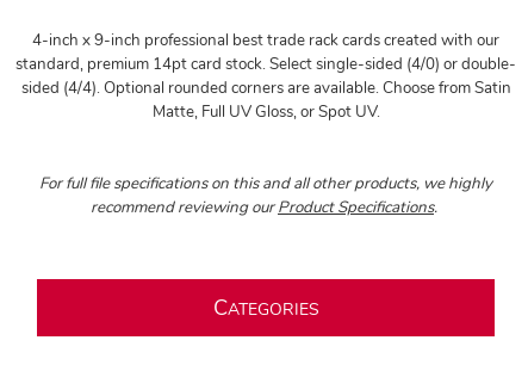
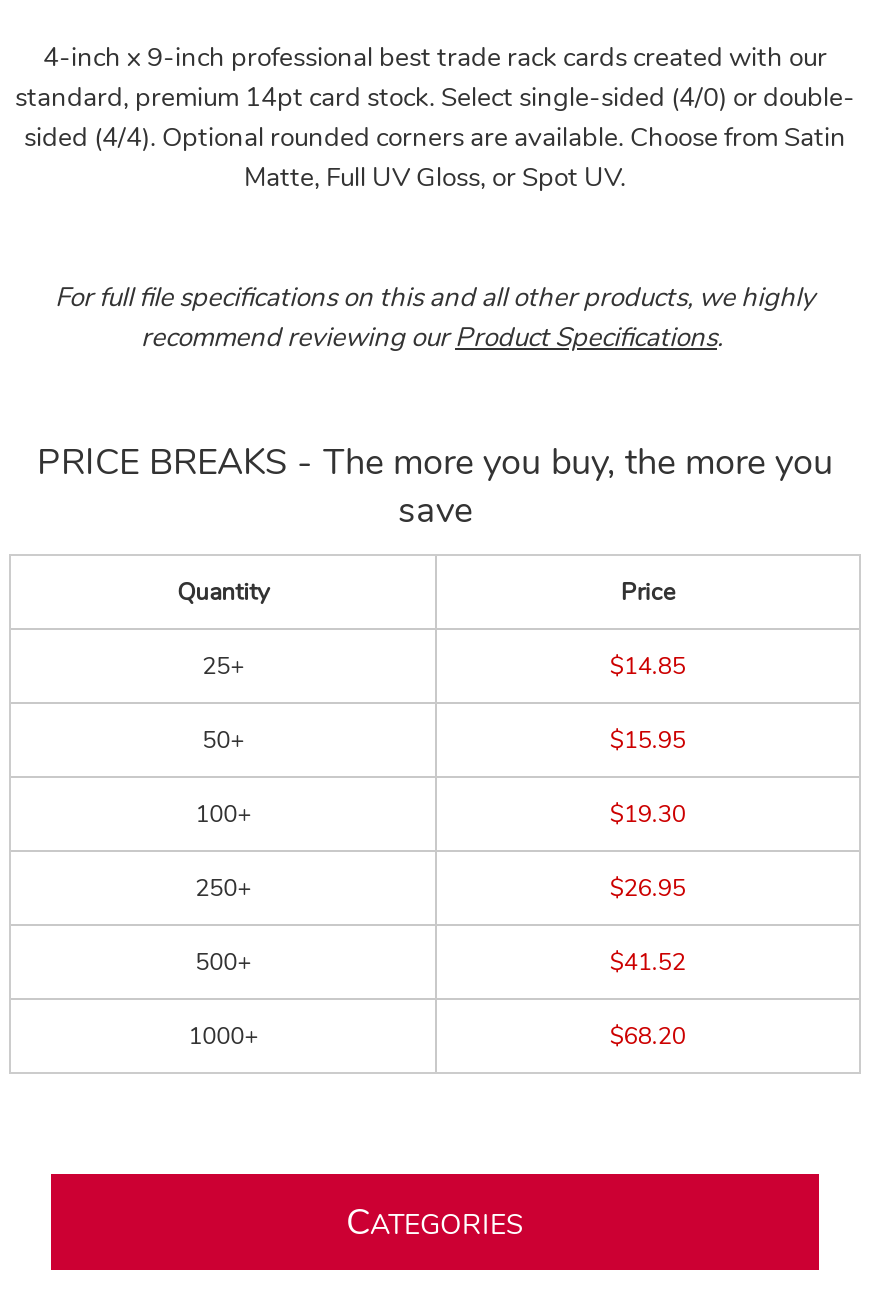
+ PRICE BREAKS - The more you buy, the more you
+ save
+ Quantity
+ 25+
+ 50+
+ 100+
+ 250+
+ 500+
+ 1000+

+ Price
+ $14.85
+ $15.95
+ $19.30
+ $26.95
+ $41.52
+ $68.20
